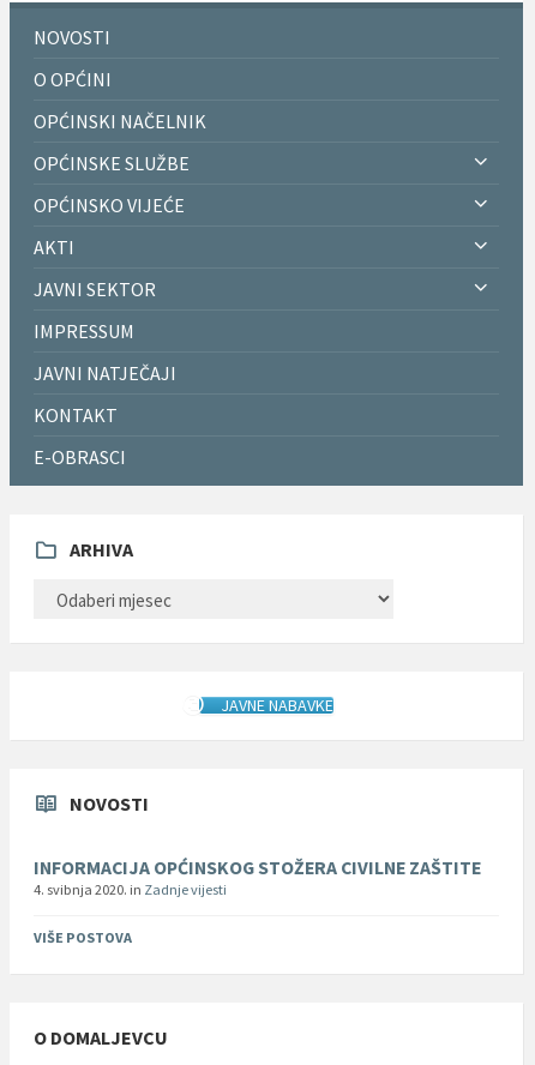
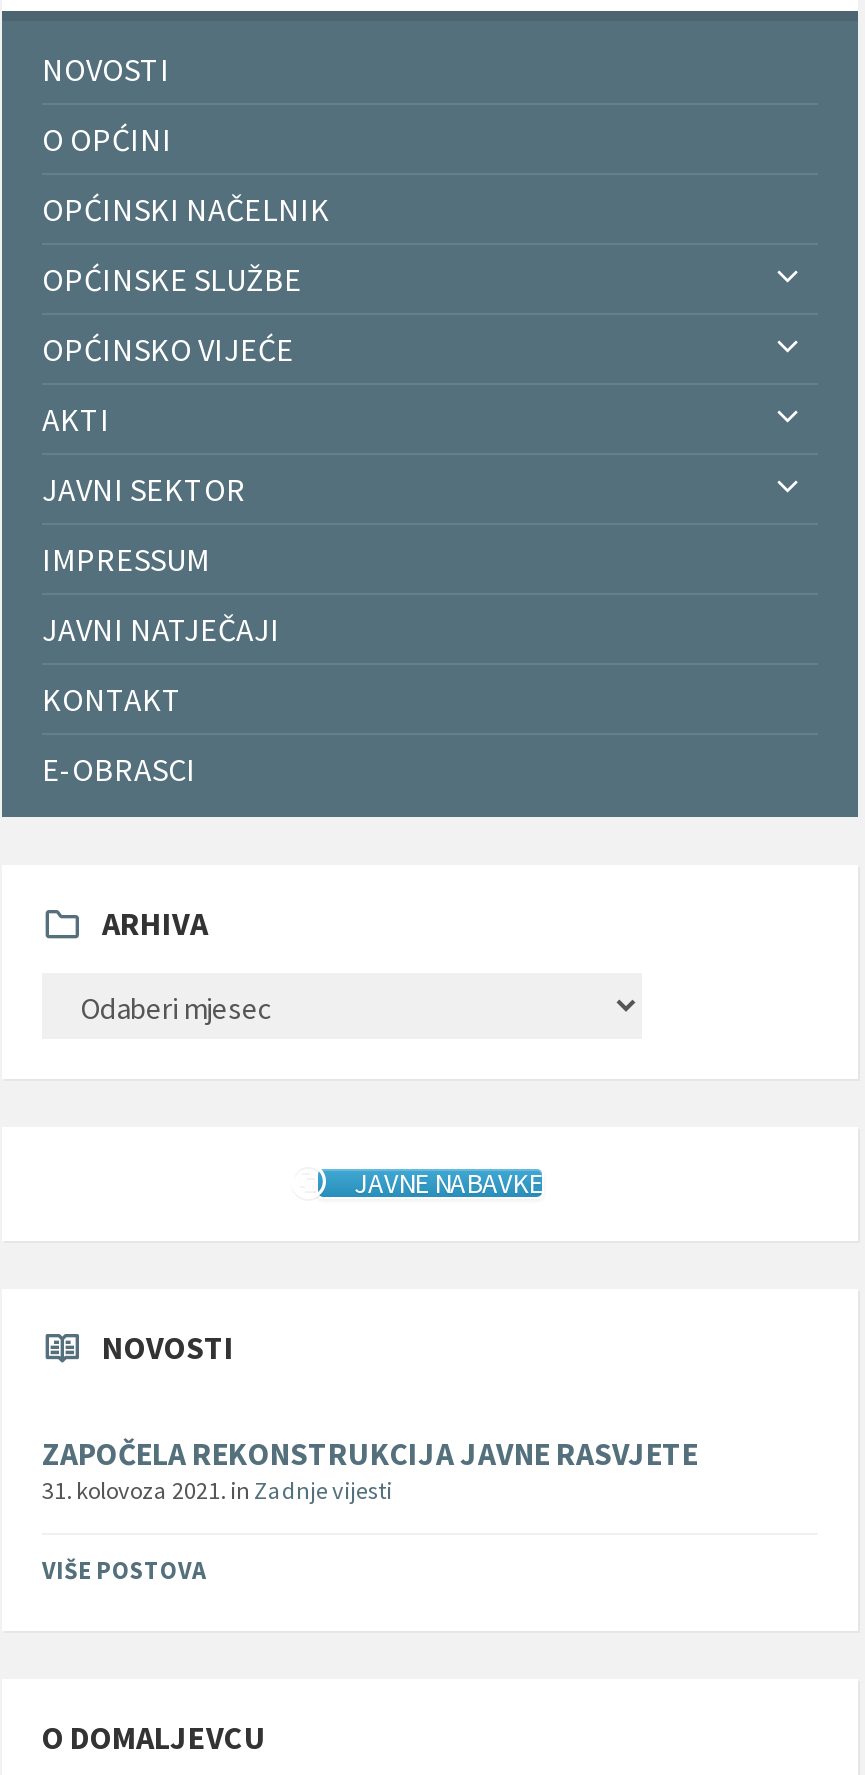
- INFORMACIJA OPĆINSKOG STOŽERA CIVILNE ZAŠTITE
- 4. svibnja 2020. in Zadnje vijesti
+ ZAPOČELA REKONSTRUKCIJA JAVNE RASVJETE
+ 31. kolovoza 2021. in Zadnje vijesti
